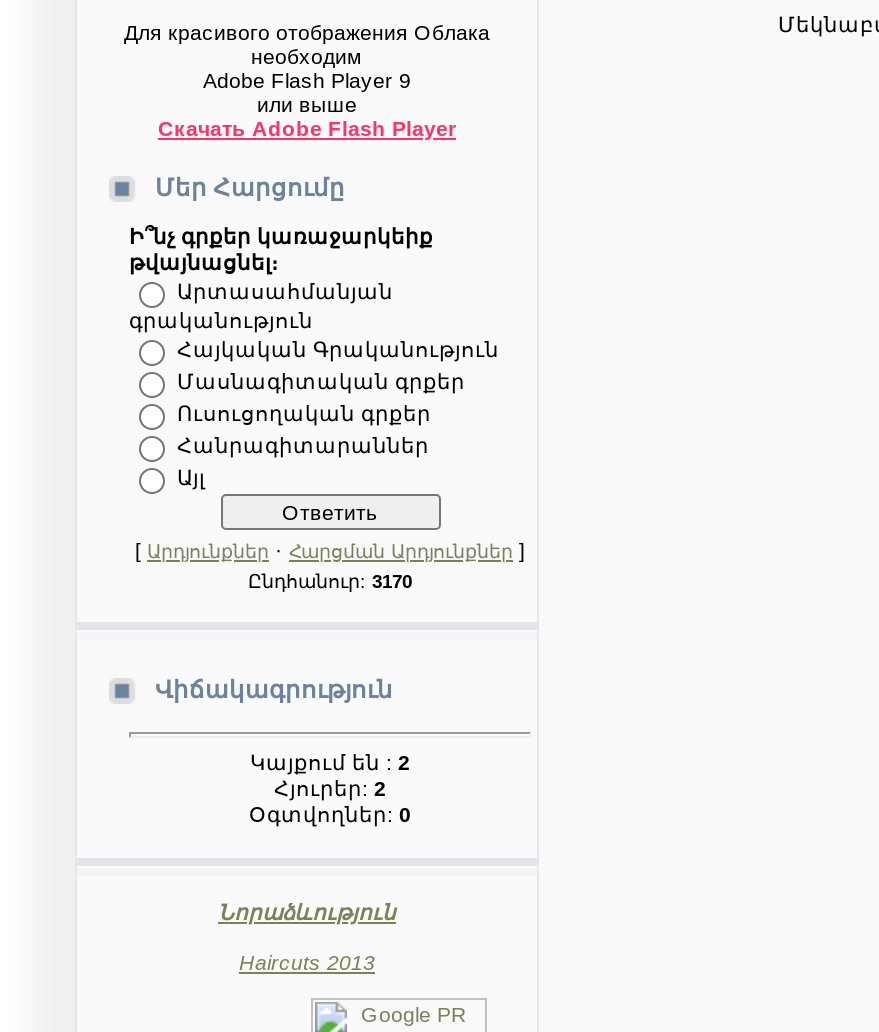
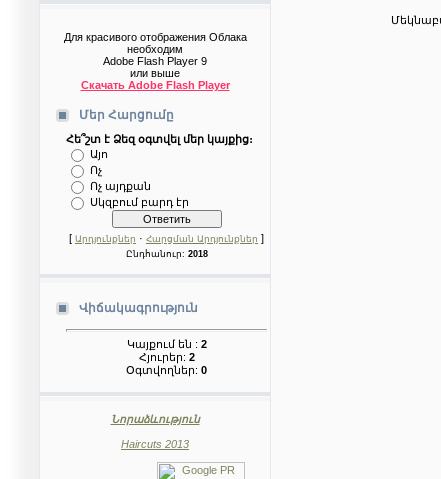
- Ի՞նչ գրքեր կառաջարկեիք
- թվայնացնել։
- Արտասահմանյան
- գրականություն
- Հայկական Գրականություն
- Մասնագիտական գրքեր
- Ուսուցողական գրքեր
- Հանրագիտարաններ
- Այլ
+ Հե՞շտ է Ձեզ օգտվել մեր կայքից։
+ Այո
+ Ոչ
+ Ոչ այդքան
+ Սկզբում բարդ էր

- Ընդհանուր: 3170
+ Ընդհանուր: 2018
